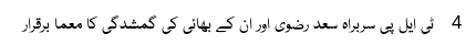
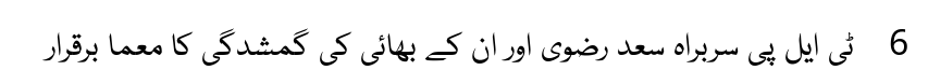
- 4 ٹی ایل پی سربراہ سعد رضوی اور ان کے بھائی کی گمشدگی کا معما برقرار
+ 6 ٹی ایل پی سربراہ سعد رضوی اور ان کے بھائی کی گمشدگی کا معما برقرار
